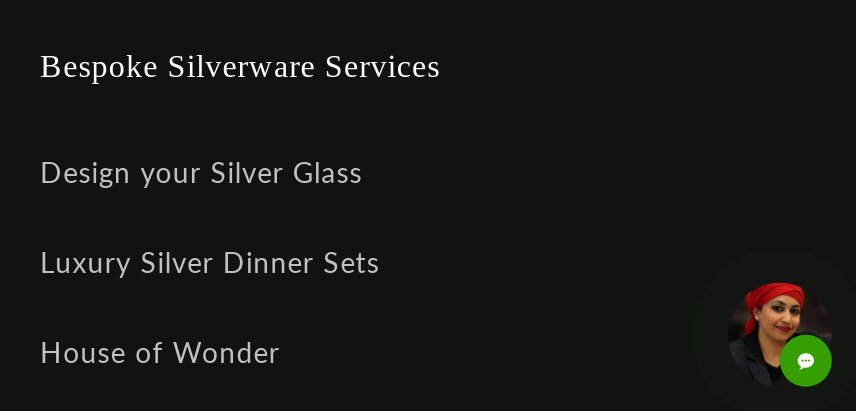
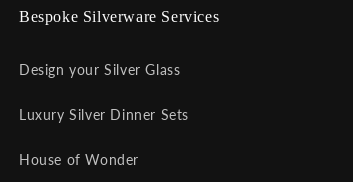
- [image]
